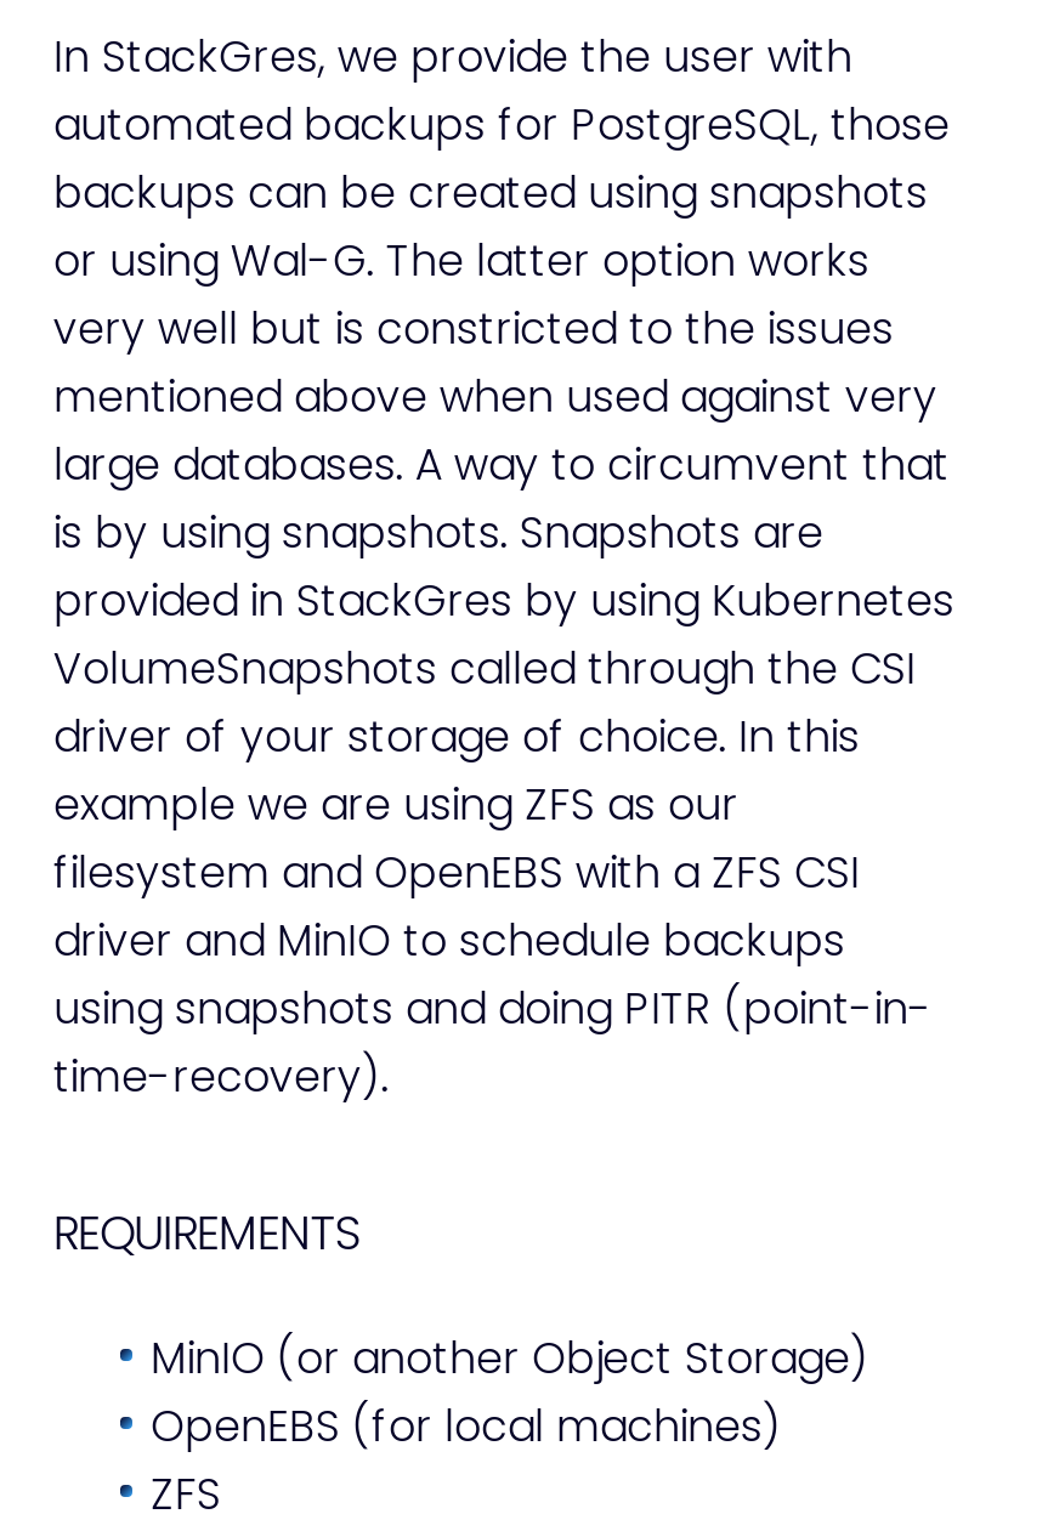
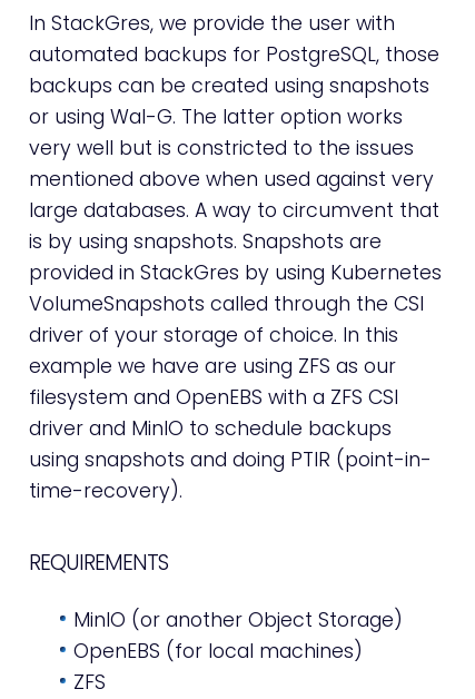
- example we are using ZFS as our
+ example we have are using ZFS as our

- using snapshots and doing PITR (point-in-
+ using snapshots and doing PTIR (point-in-
